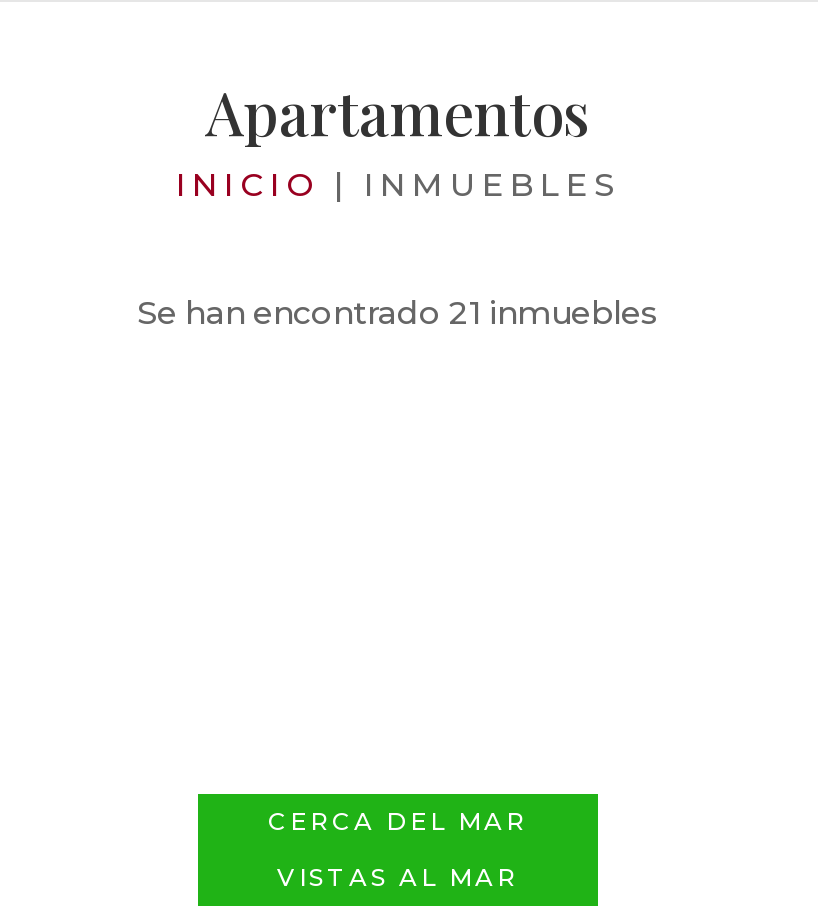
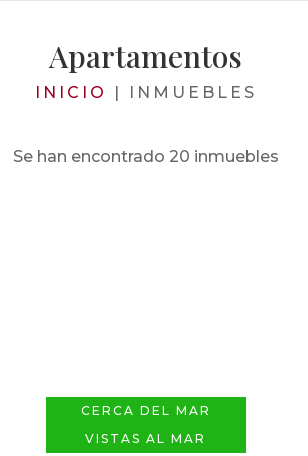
- Se han encontrado 21 inmuebles
+ Se han encontrado 20 inmuebles
